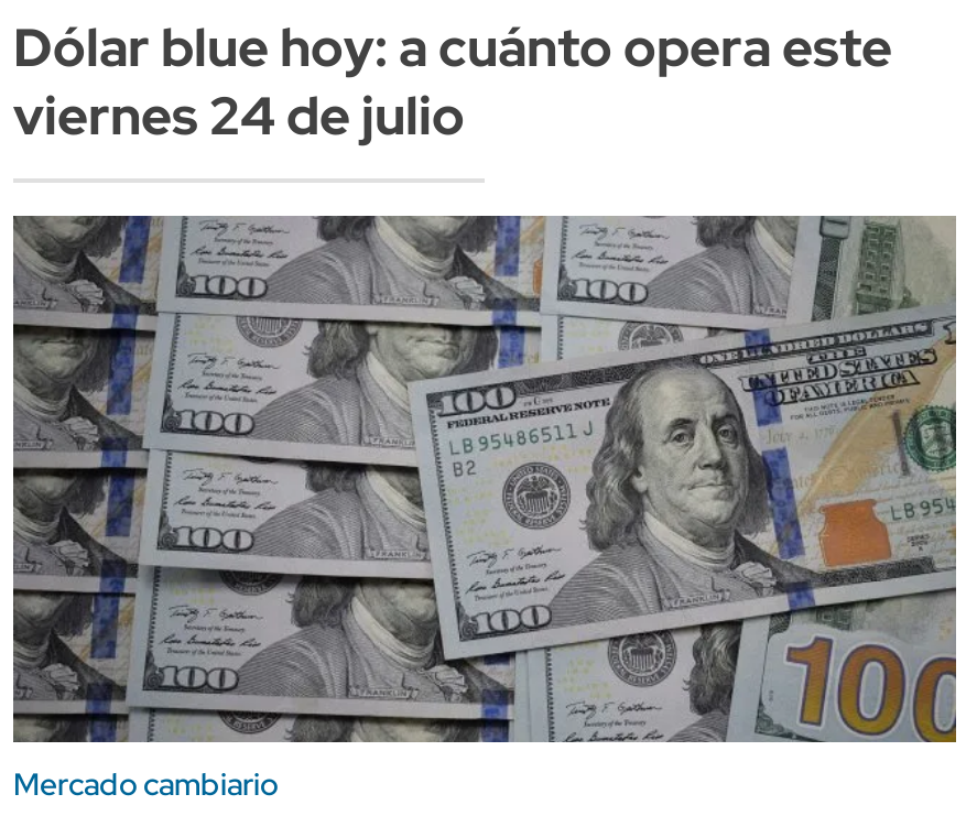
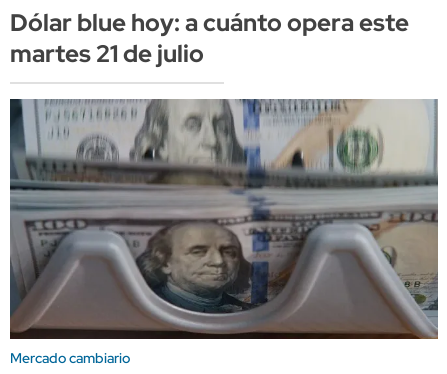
- viernes 24 de julio
+ martes 21 de julio

- [image]
+ [image]
